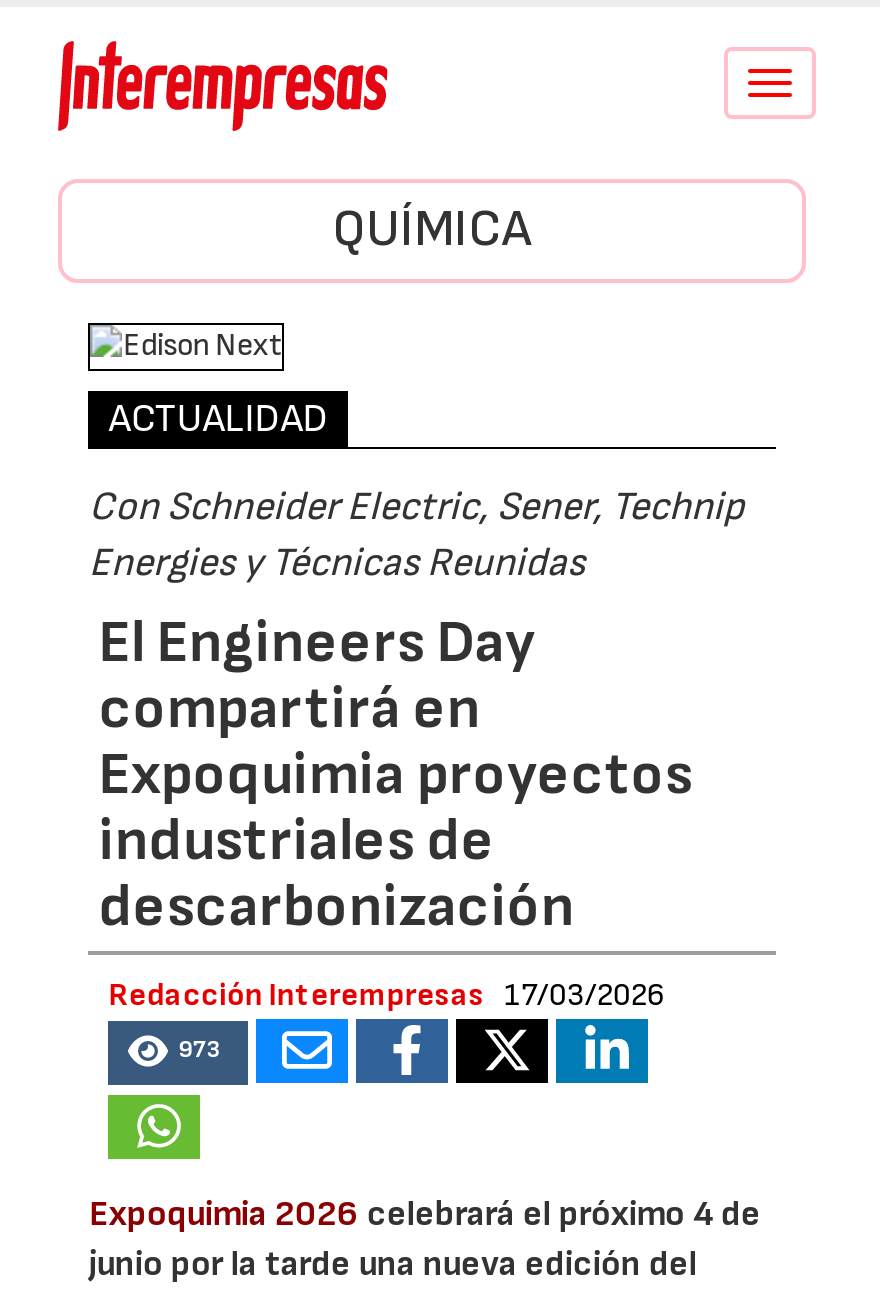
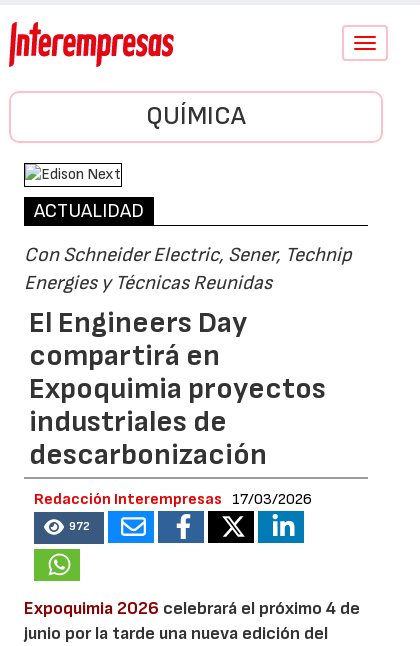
- 973
+ 972
